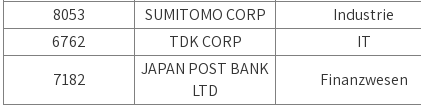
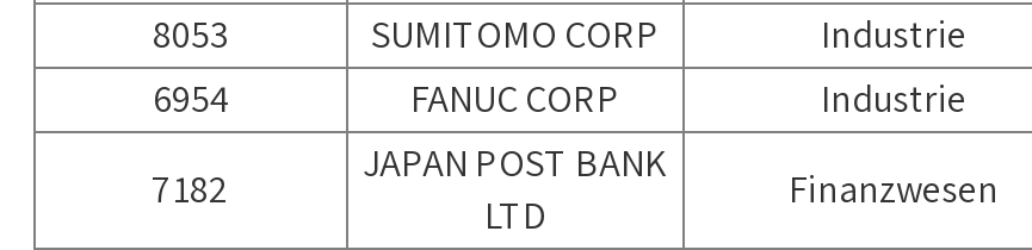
- 6762
- TDK CORP
- IT
+ 6954
+ FANUC CORP
+ Industrie
